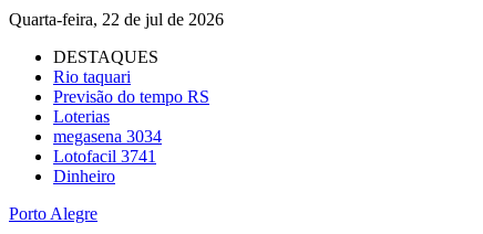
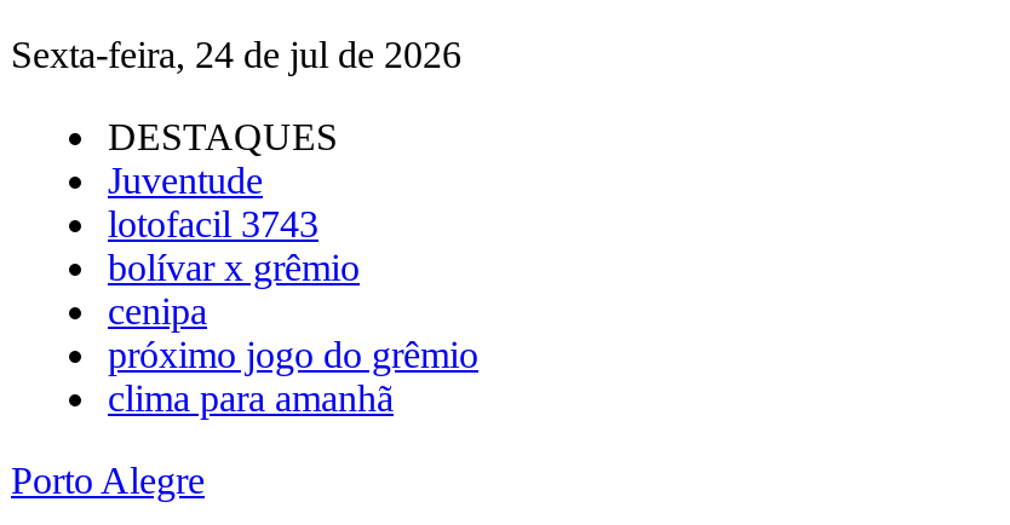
- Quarta-feira, 22 de jul de 2026
+ Sexta-feira, 24 de jul de 2026

- Rio taquari
- Previsão do tempo RS
- Loterias
- megasena 3034
- Lotofacil 3741
- Dinheiro
+ Juventude
+ lotofacil 3743
+ bolívar x grêmio
+ cenipa
+ próximo jogo do grêmio
+ clima para amanhã
